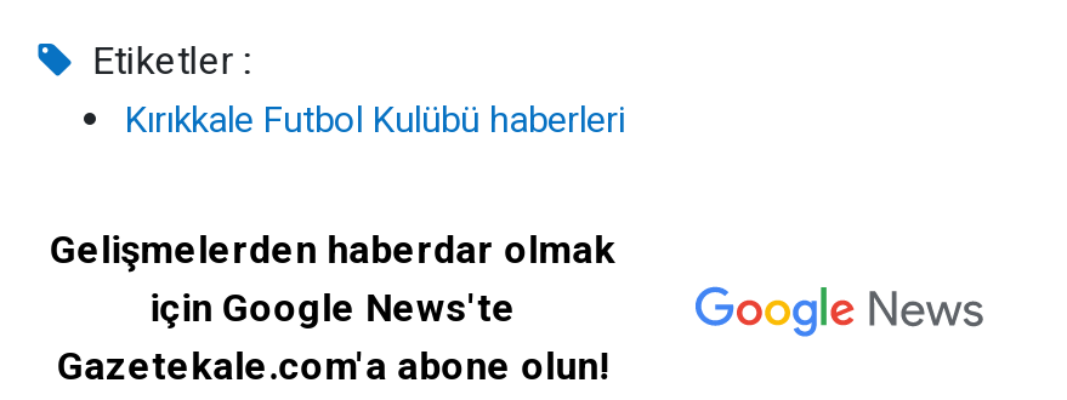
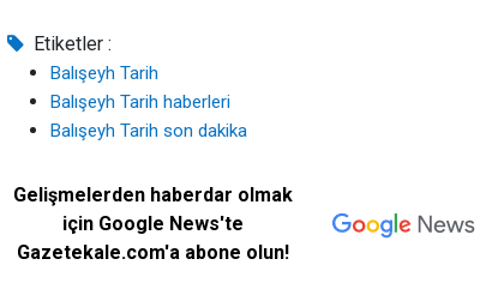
- Kırıkkale Futbol Kulübü haberleri
+ Balışeyh Tarih
+ Balışeyh Tarih haberleri
+ Balışeyh Tarih son dakika
